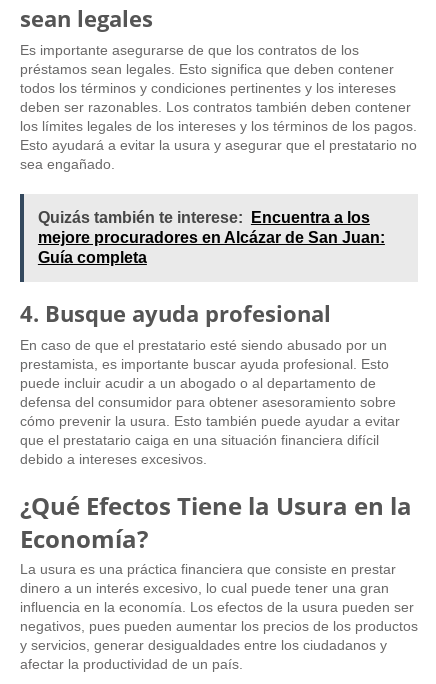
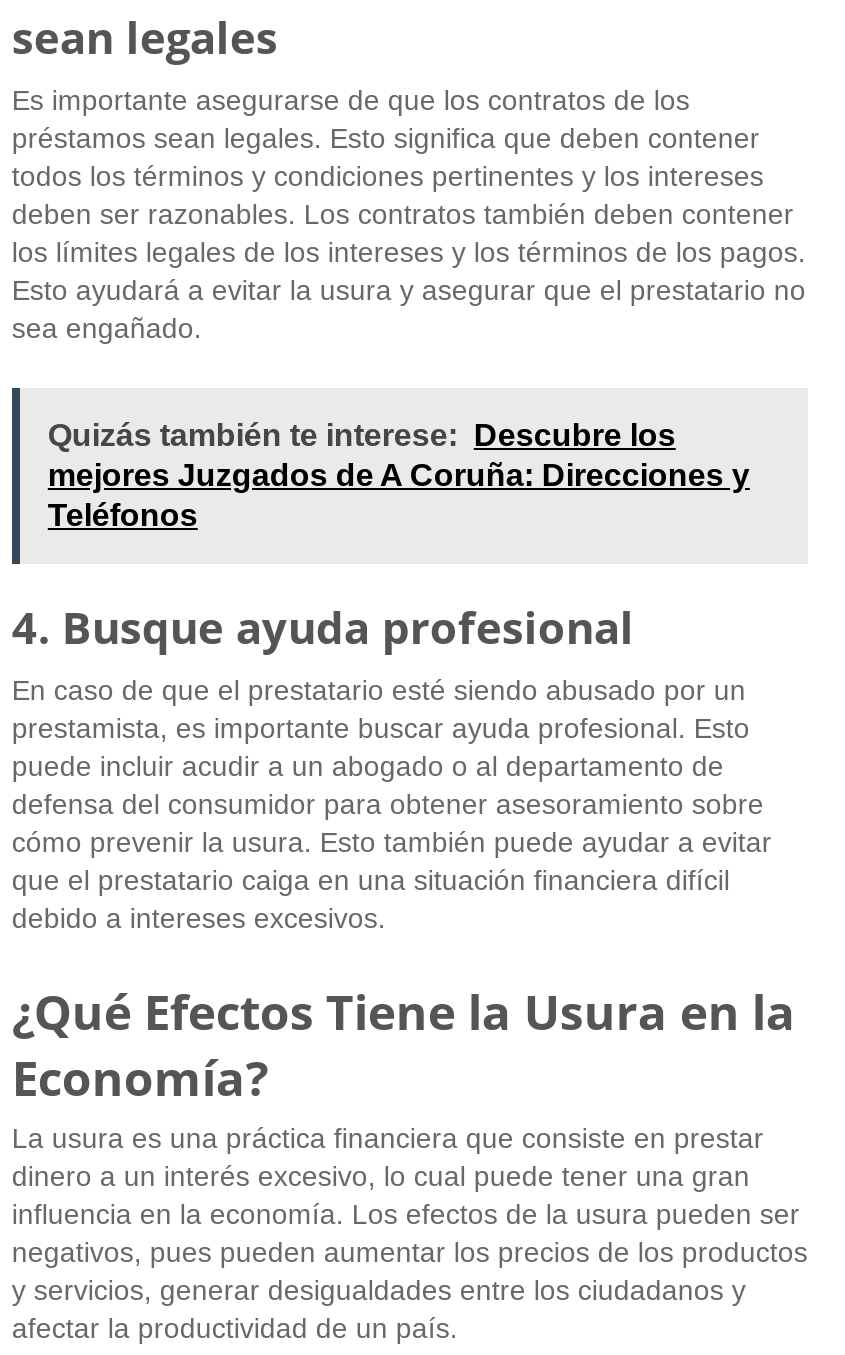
- Quizás también te interese: Encuentra a los
- mejore procuradores en Alcázar de San Juan:
- Guía completa
+ Quizás también te interese: Descubre los
+ mejores Juzgados de A Coruña: Direcciones y
+ Teléfonos
